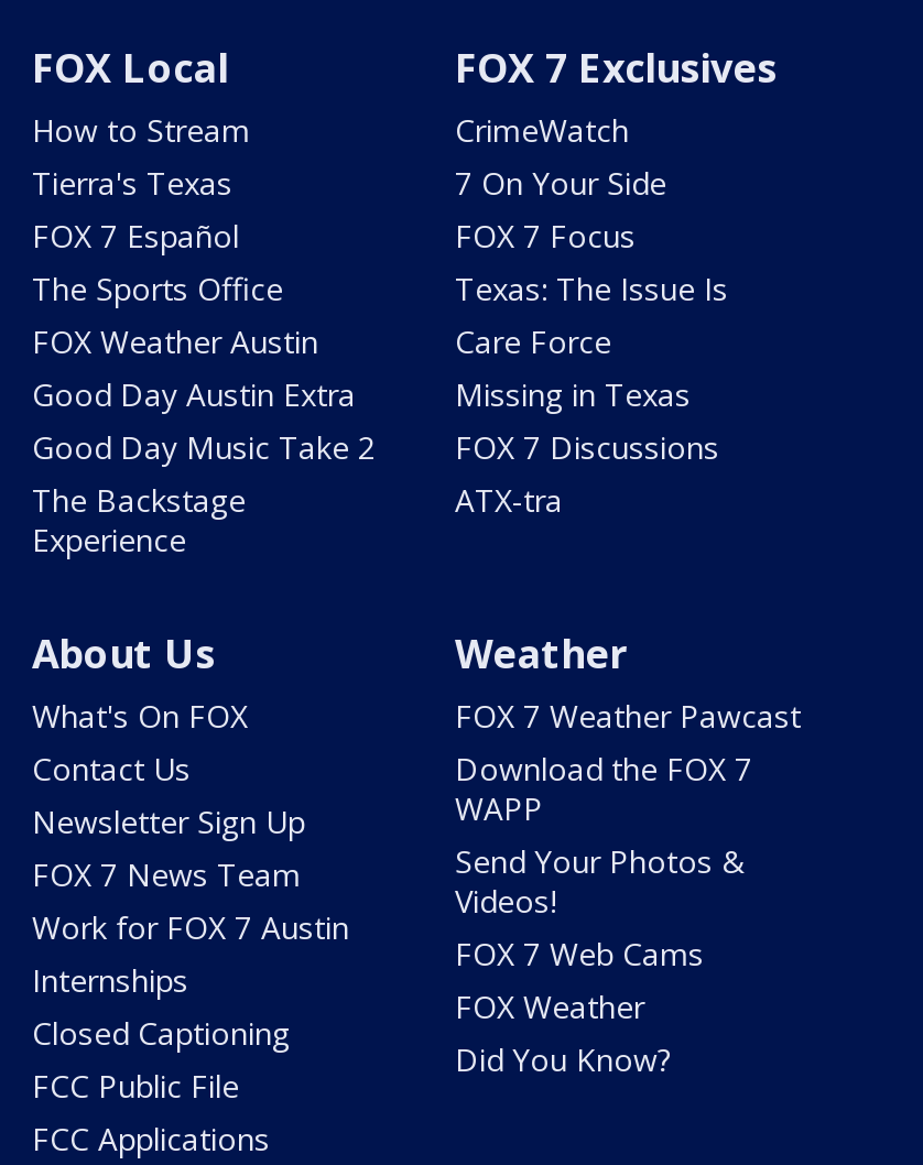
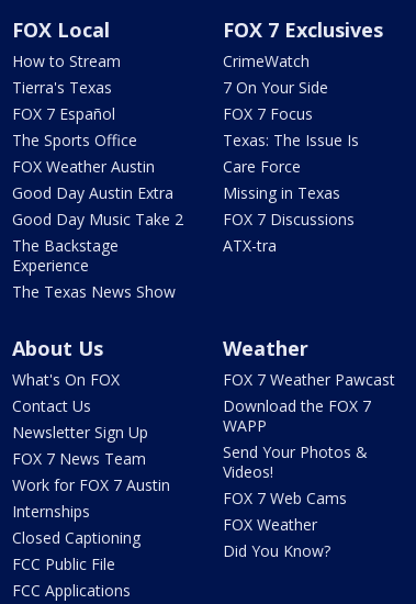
+ The Texas News Show
